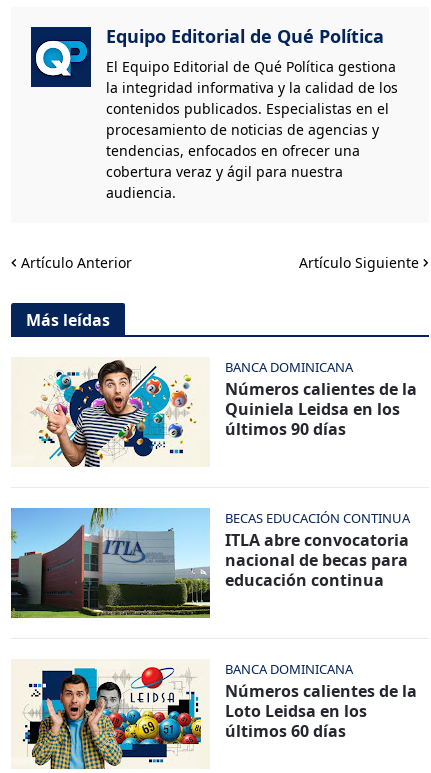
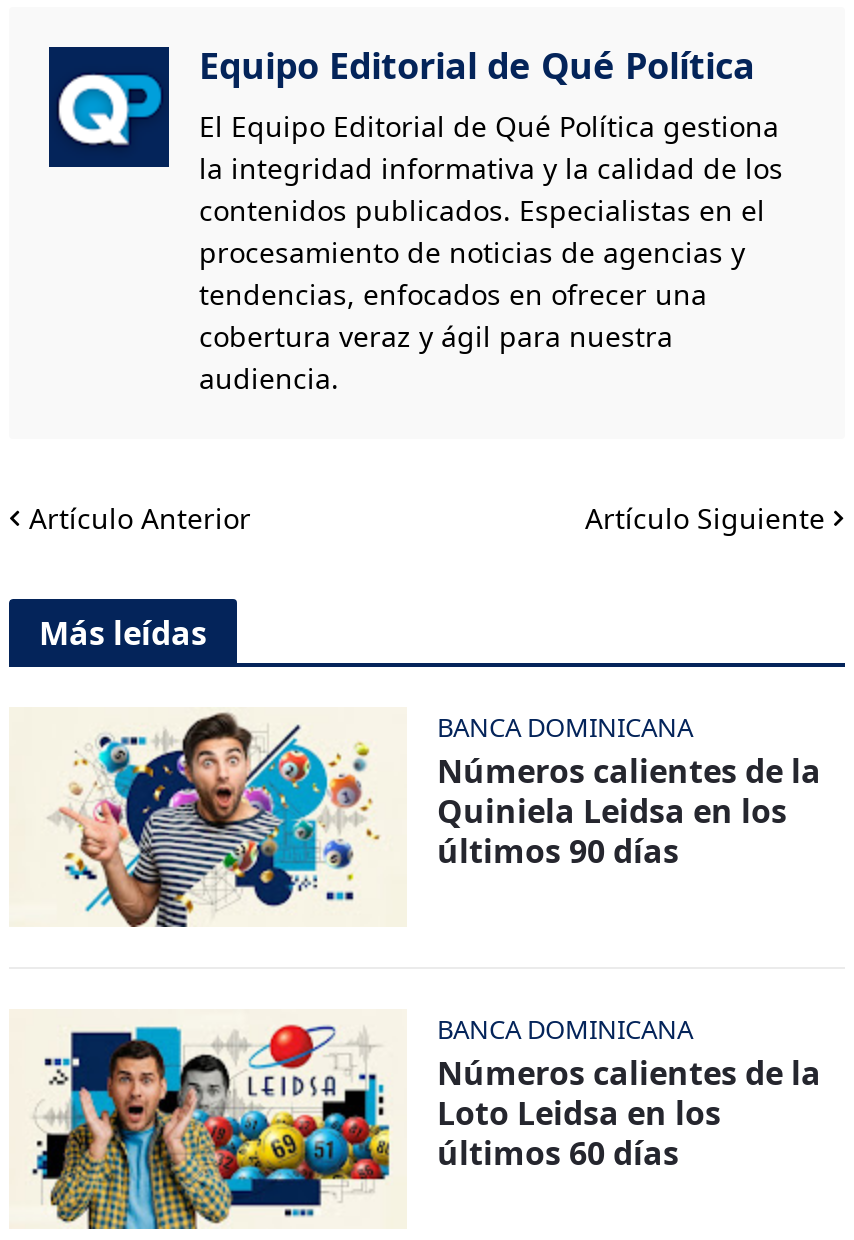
- [image]
- BECAS EDUCACIÓN CONTINUA
- ITLA abre convocatoria
- nacional de becas para
- educación continua
